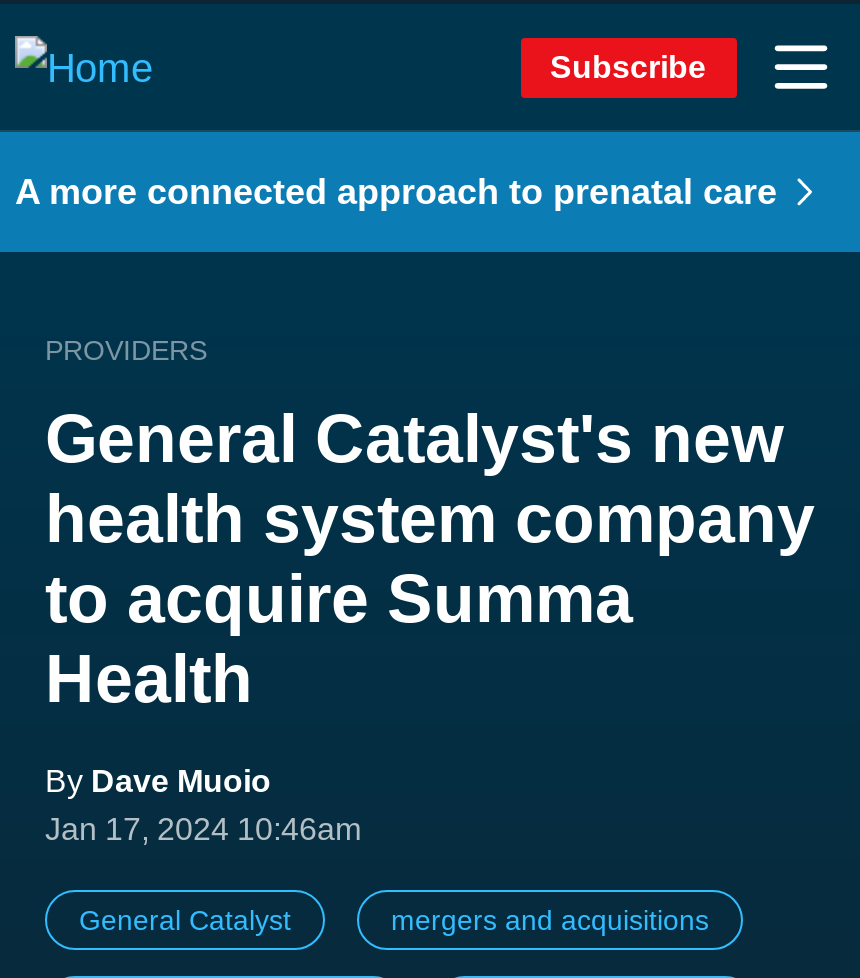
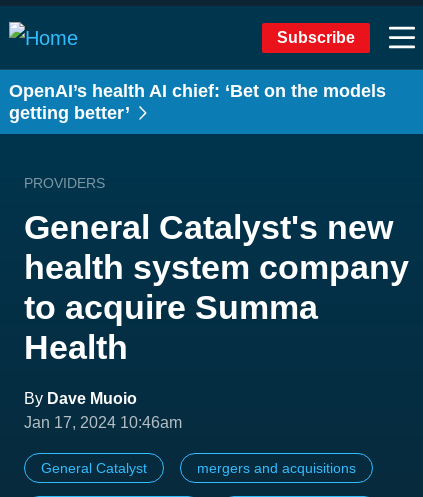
- A more connected approach to prenatal care
+ OpenAI’s health AI chief: ‘Bet on the models
+ getting better’
